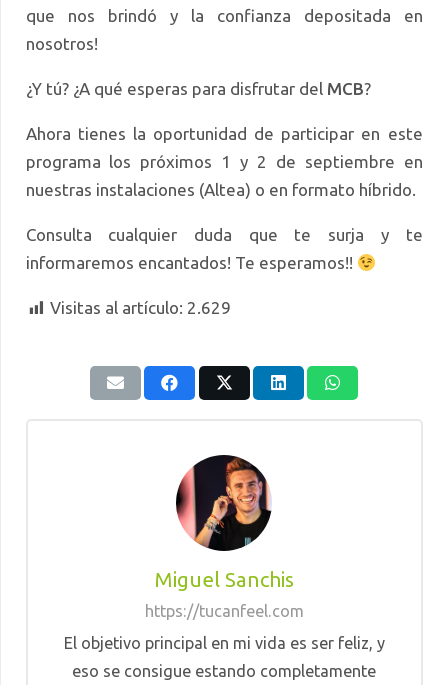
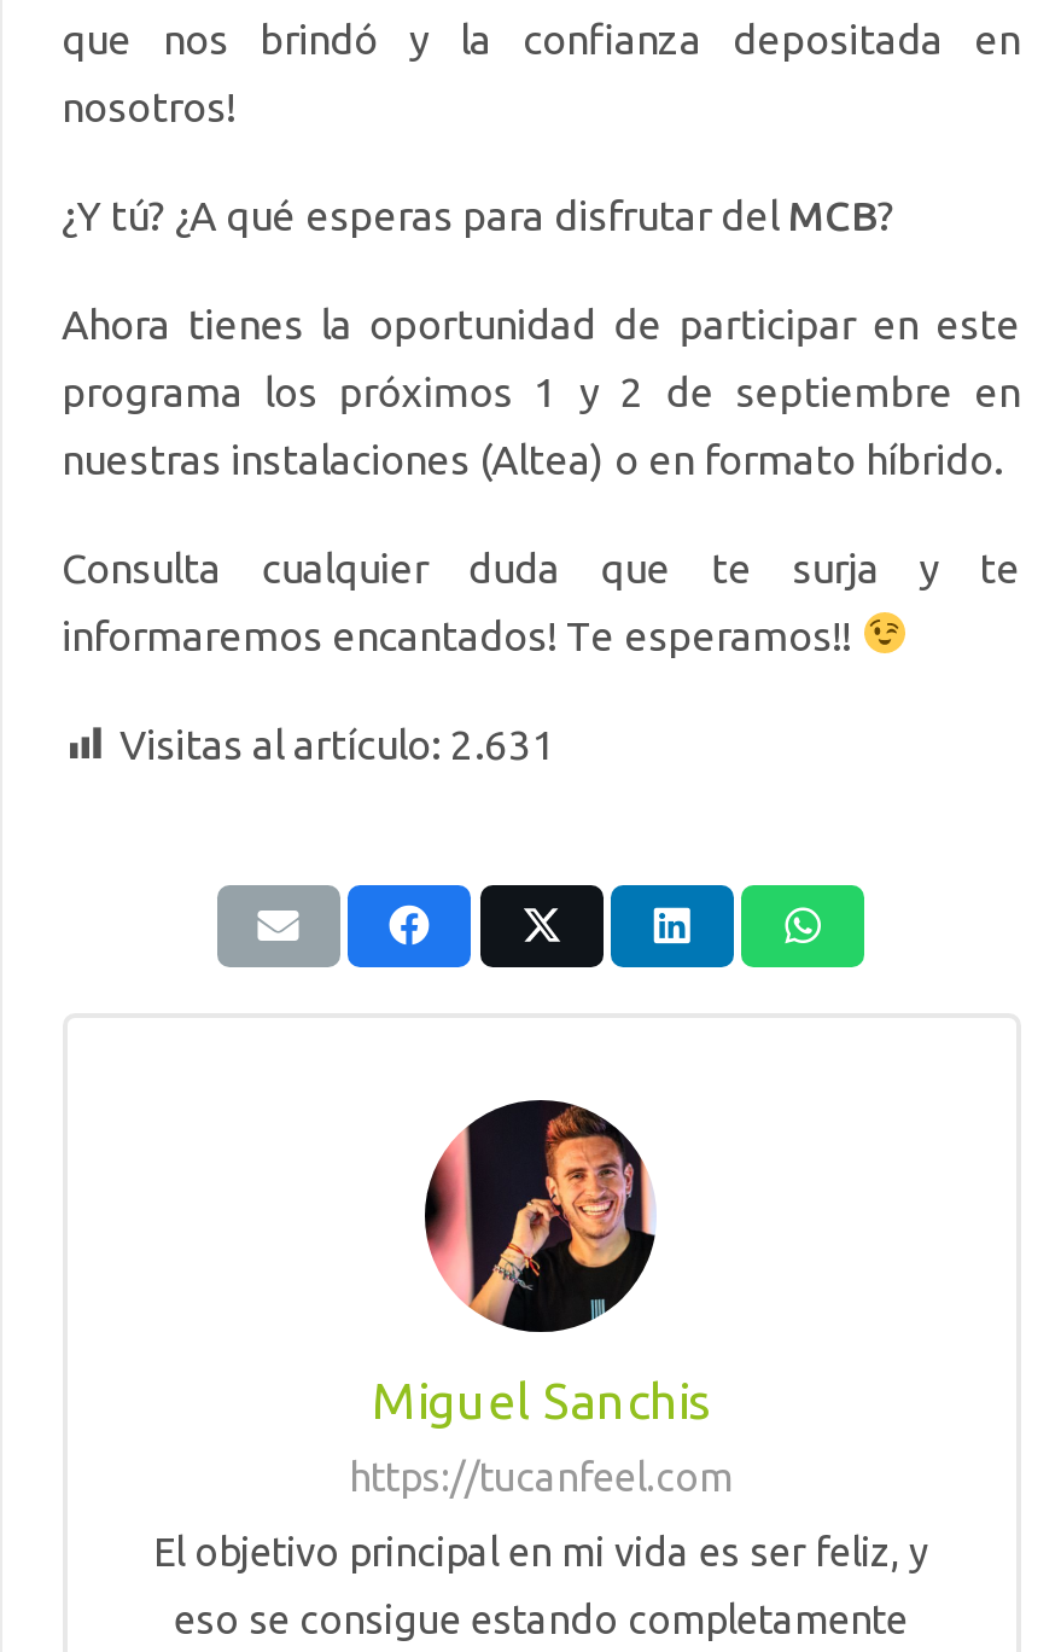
- Visitas al artículo: 2.629
+ Visitas al artículo: 2.631
